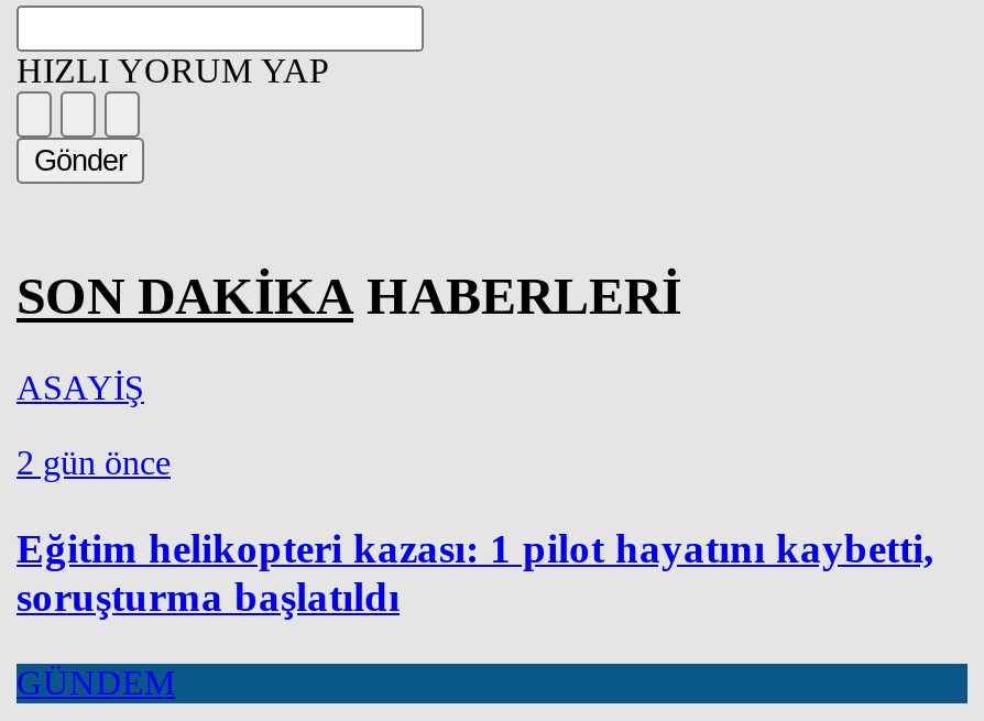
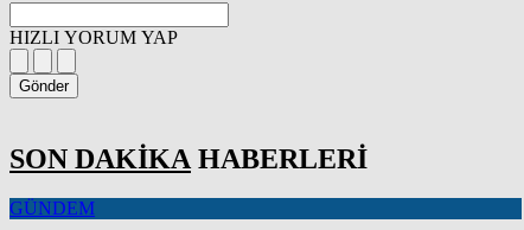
- ASAYİŞ
- 2 gün önce
- Eğitim helikopteri kazası: 1 pilot hayatını kaybetti,
- soruşturma başlatıldı
